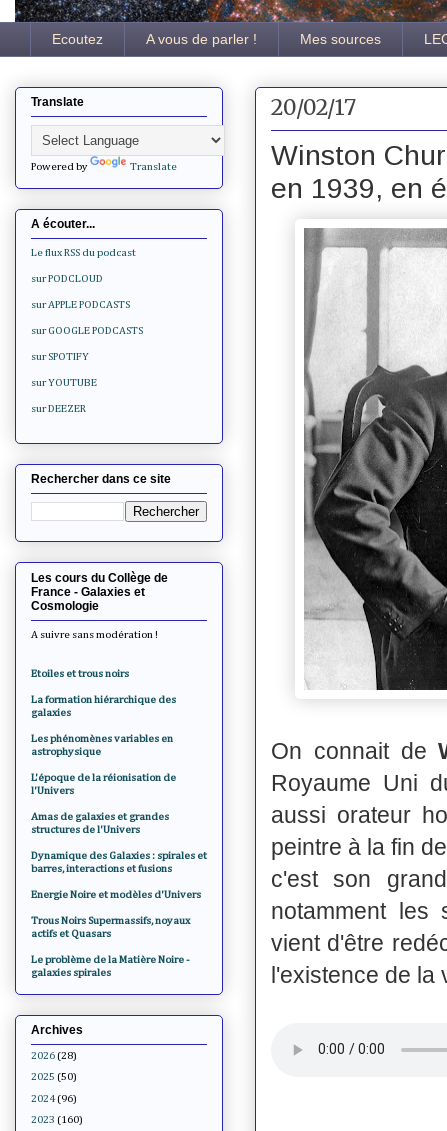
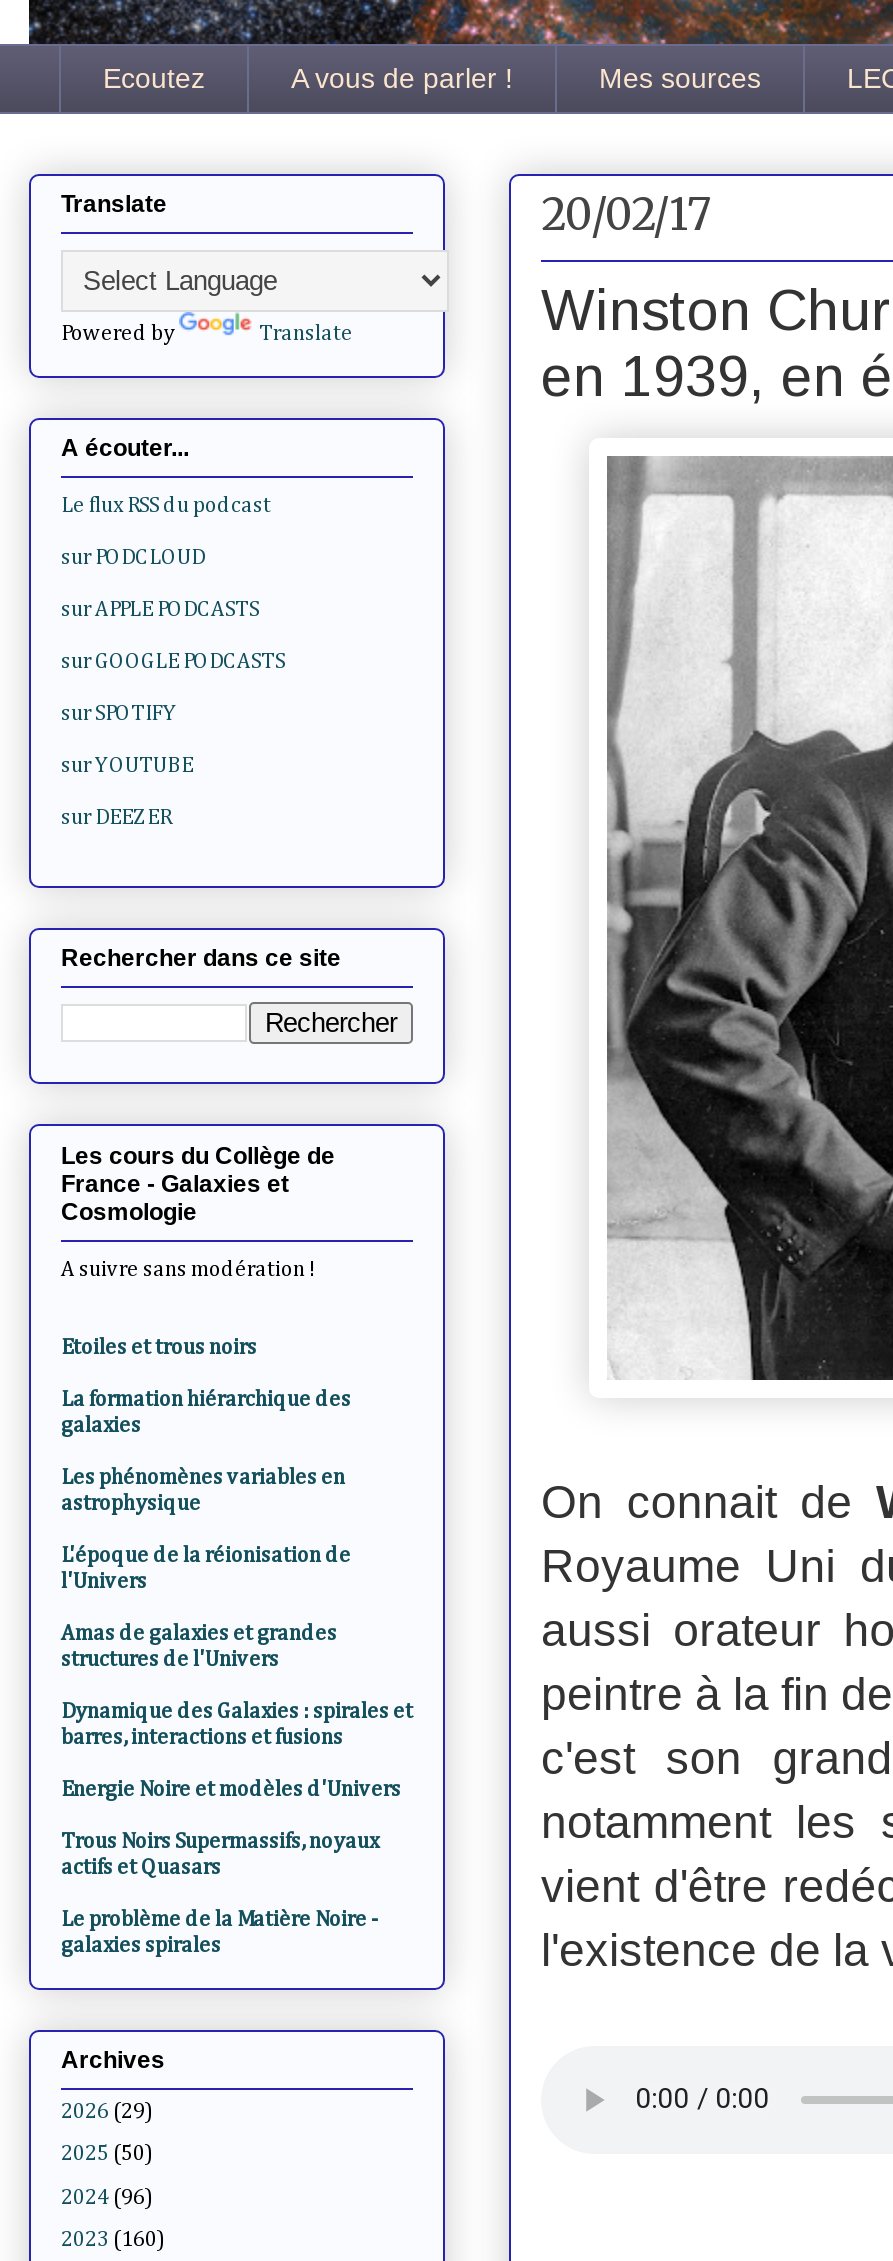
- 2026 (28)
+ 2026 (29)
